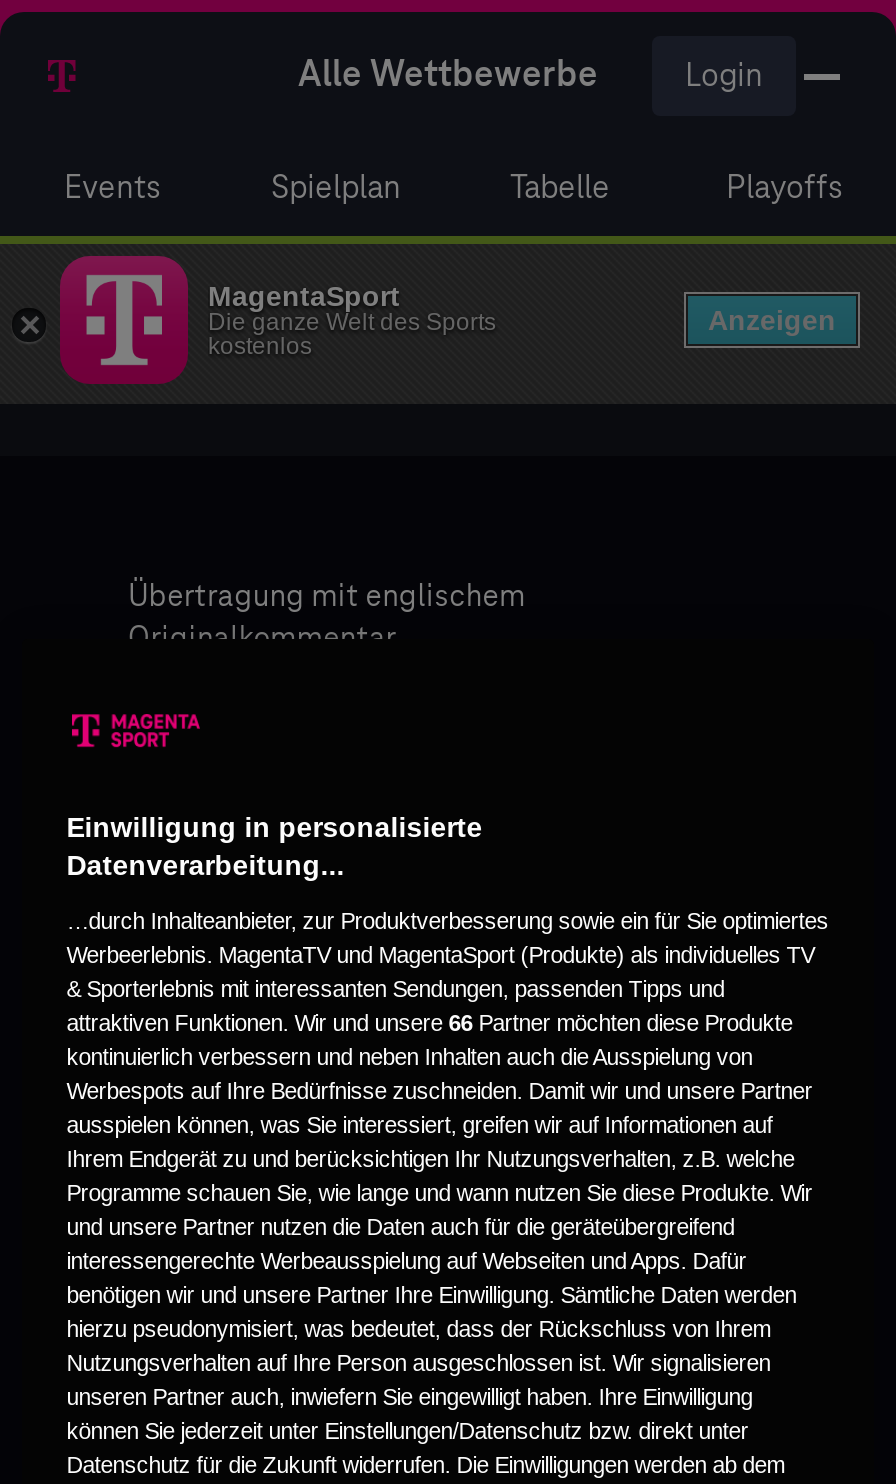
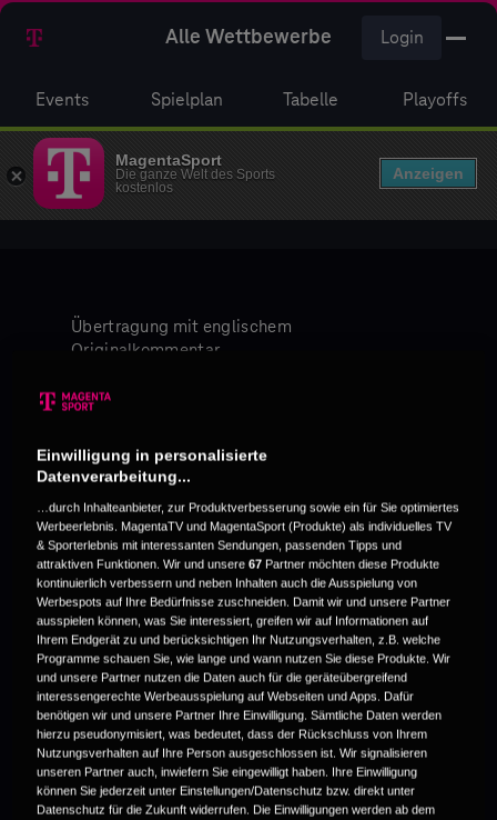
- attraktiven Funktionen. Wir und unsere 66 Partner möchten diese Produkte
+ attraktiven Funktionen. Wir und unsere 67 Partner möchten diese Produkte
